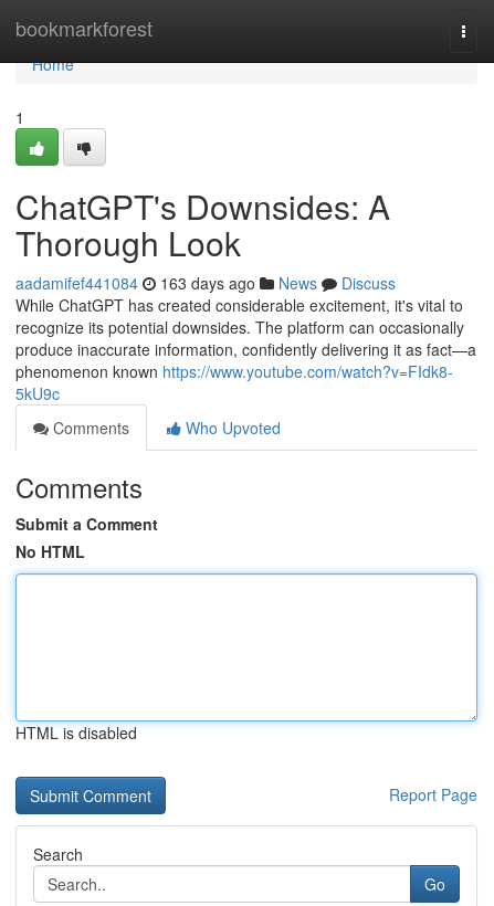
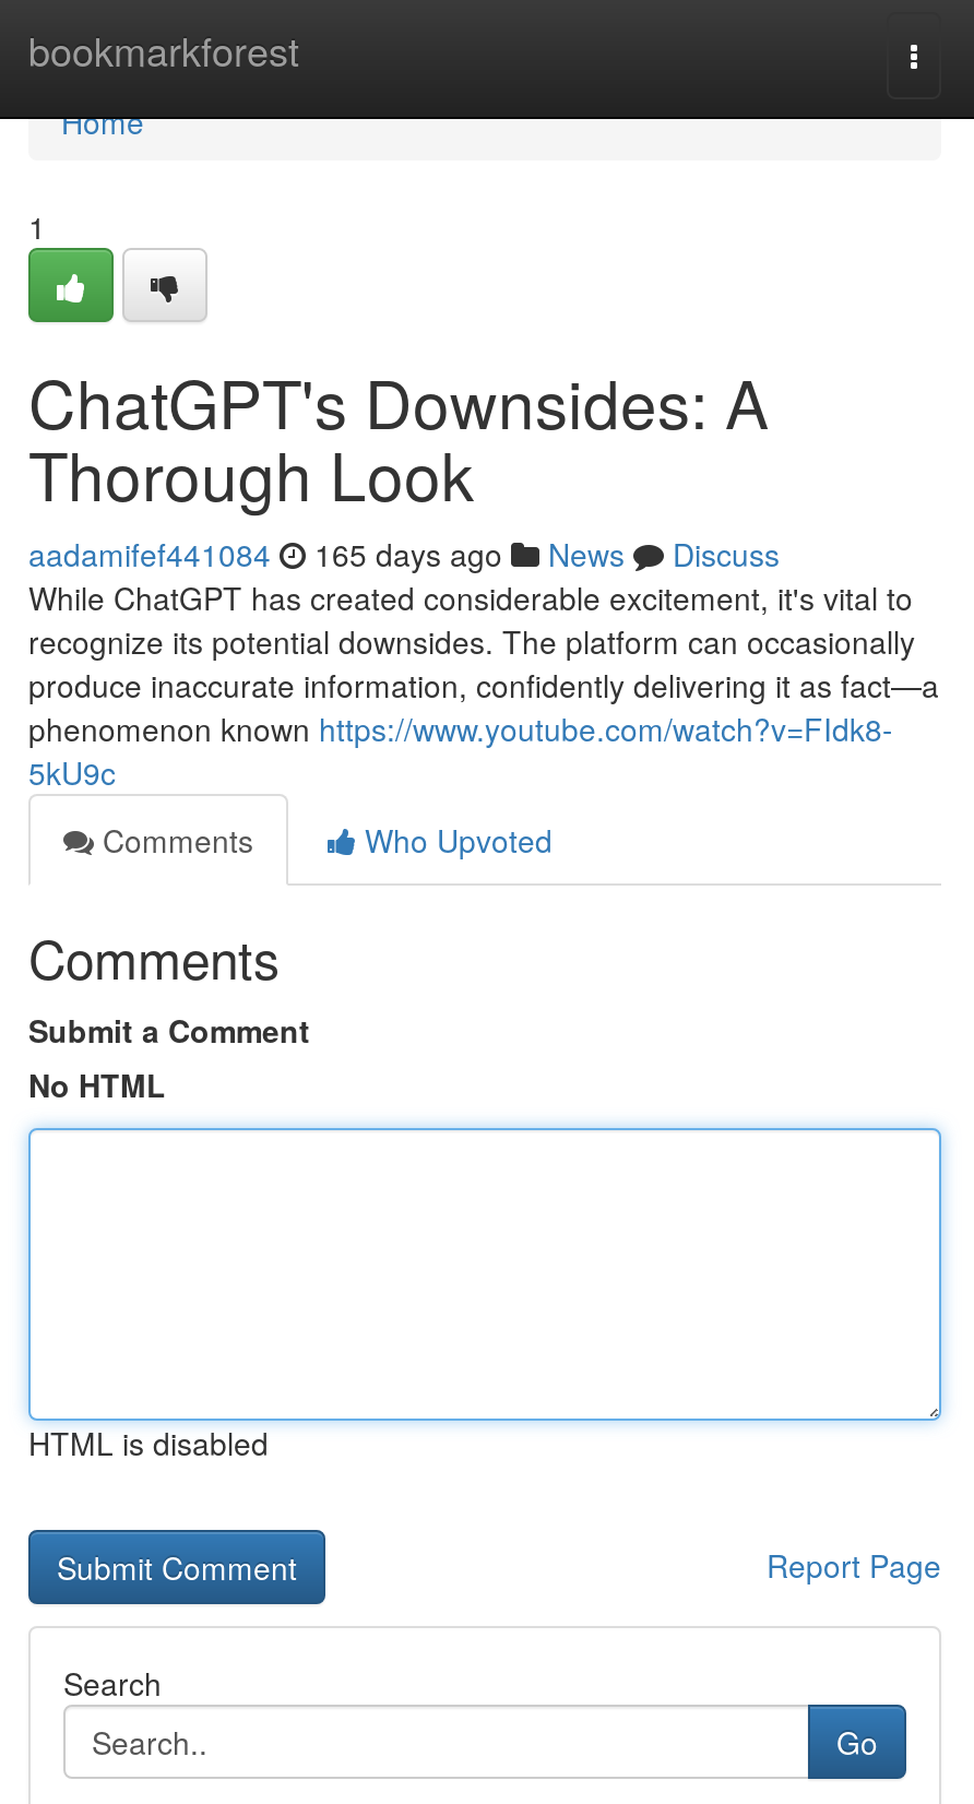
- aadamifef441084 163 days ago News Discuss
+ aadamifef441084 165 days ago News Discuss
